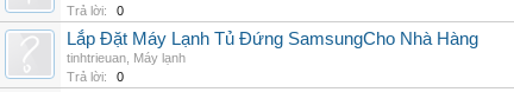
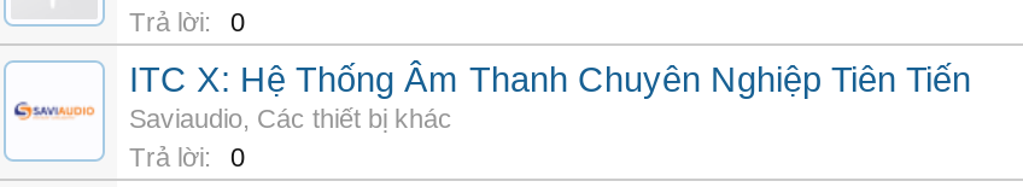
+ [image]

- Lắp Đặt Máy Lạnh Tủ Đứng SamsungCho Nhà Hàng
- tinhtrieuan, Máy lạnh
+ ITC X: Hệ Thống Âm Thanh Chuyên Nghiệp Tiên Tiến
+ Saviaudio, Các thiết bị khác
